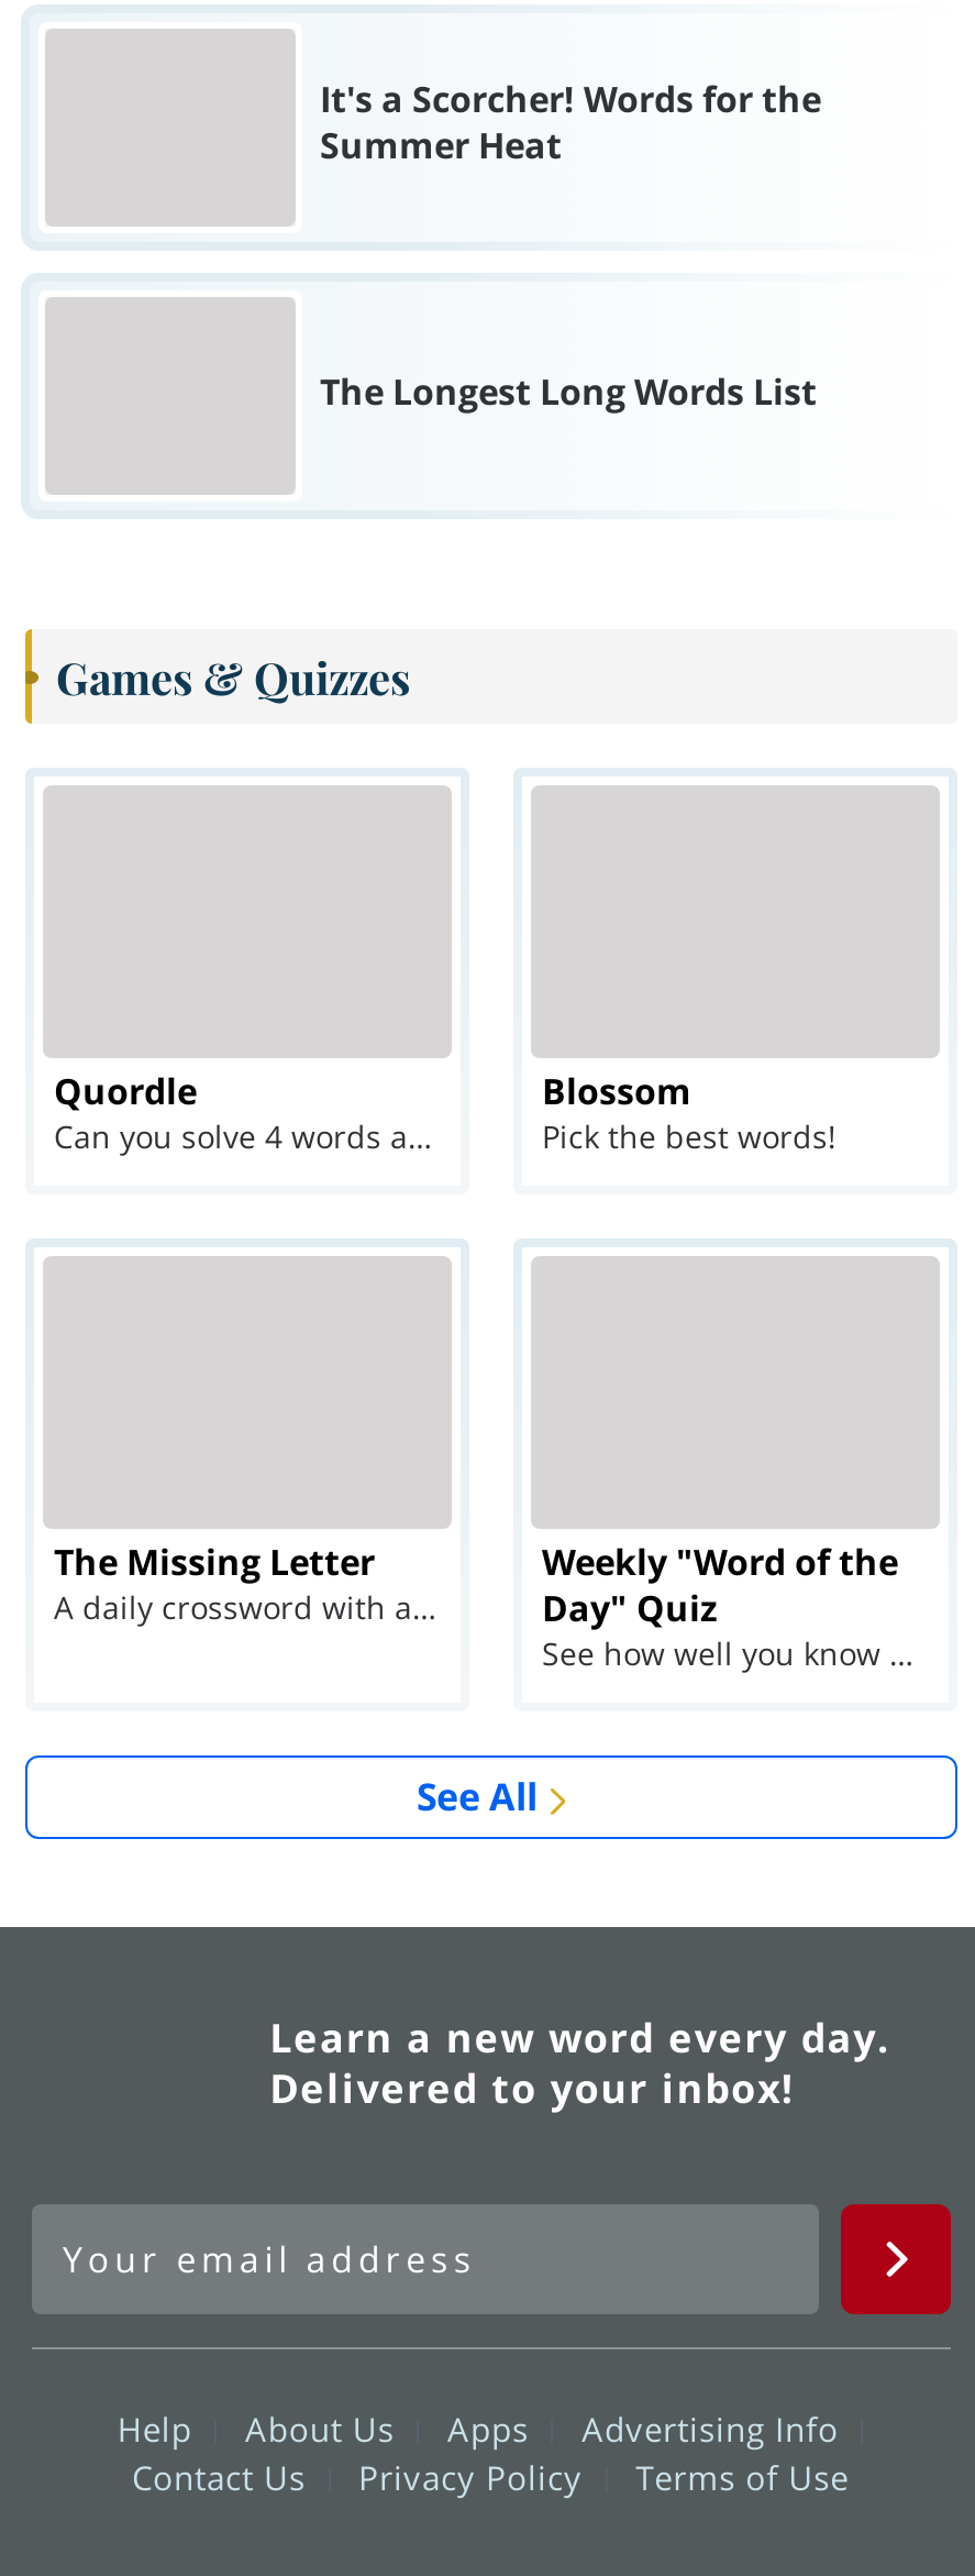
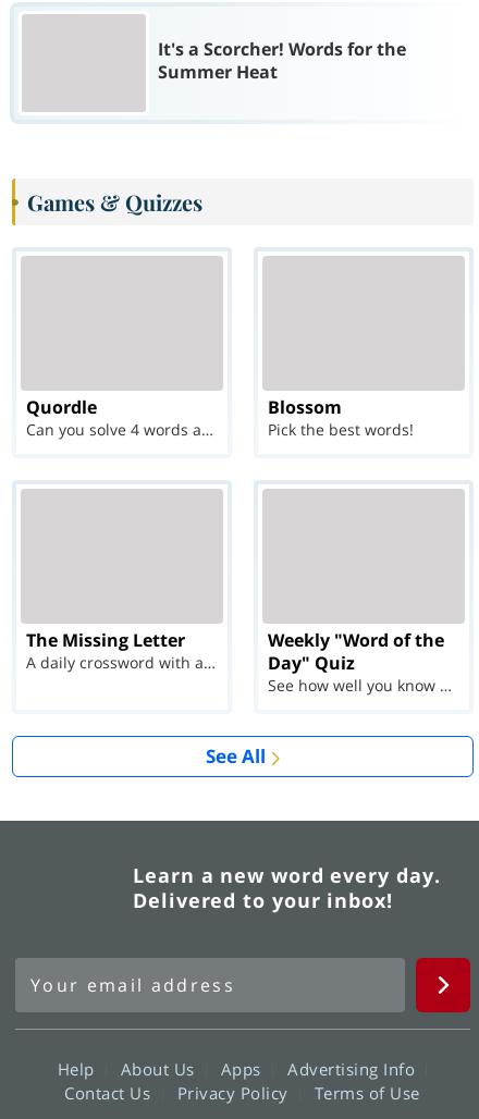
- The Longest Long Words List
